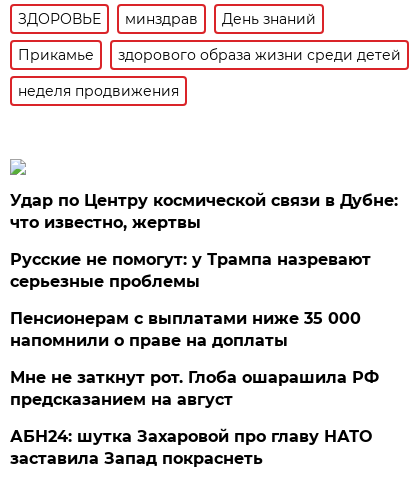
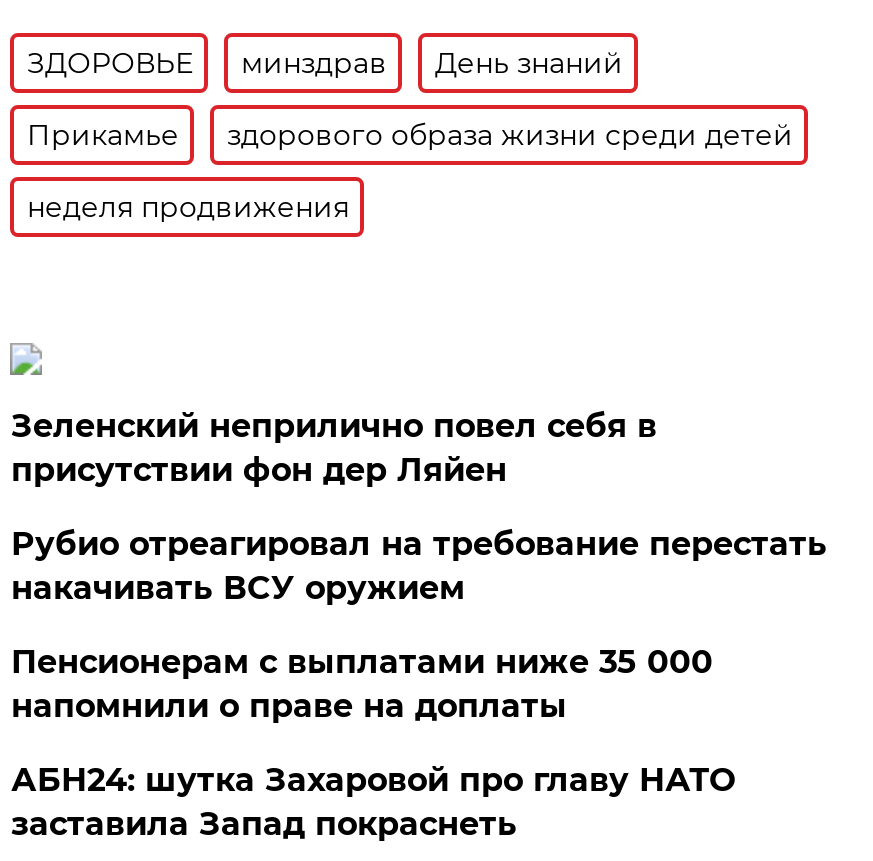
- Удар по Центру космической связи в Дубне:
- что известно, жертвы
+ Зеленский неприлично повел cебя в
+ присутствии фон дер Ляйен

- Русские не помогут: у Трампа назревают
- серьезные проблемы
+ Рубио отреагировал на требование перестать
+ накачивать ВСУ оружием

- Мне не заткнут рот. Глоба ошарашила РФ
- предсказанием на август
